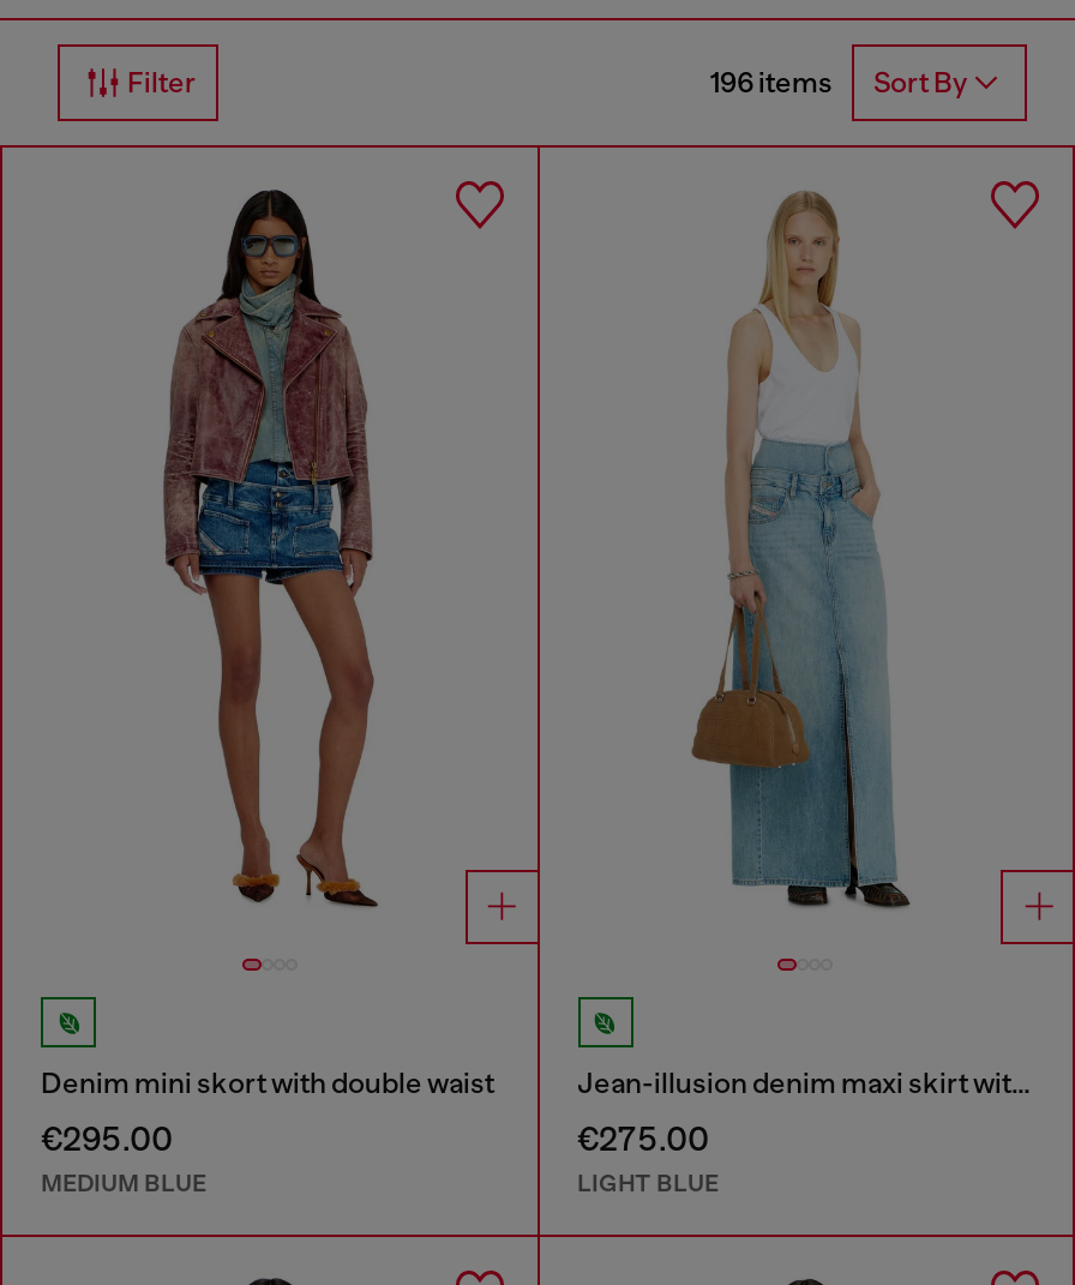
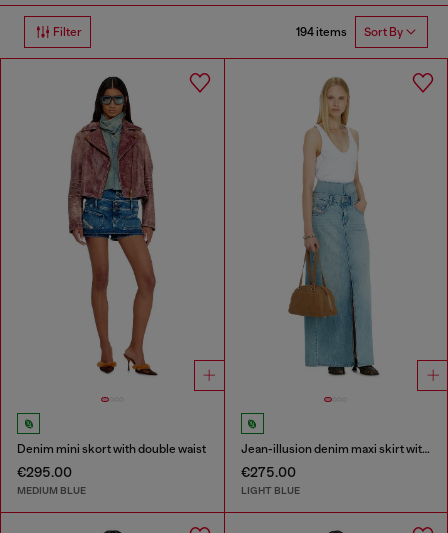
- 196 items Sort By
+ 194 items Sort By
